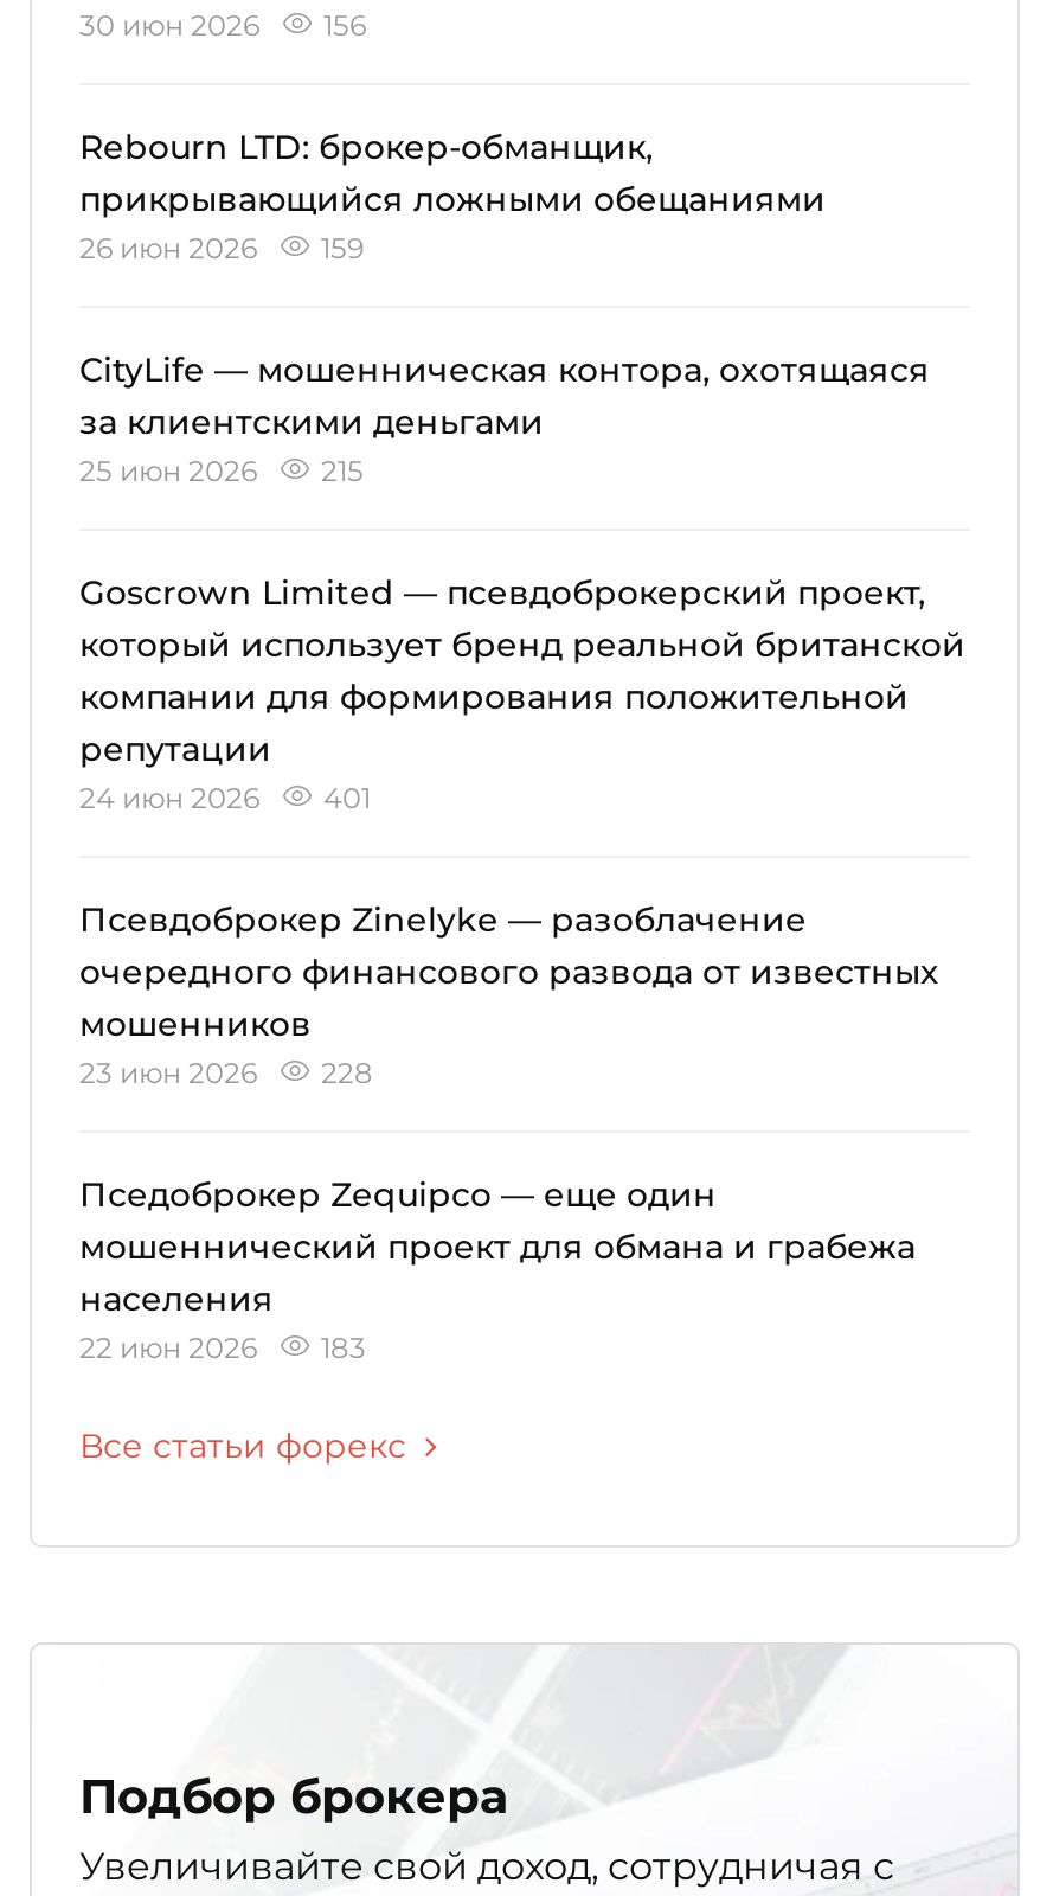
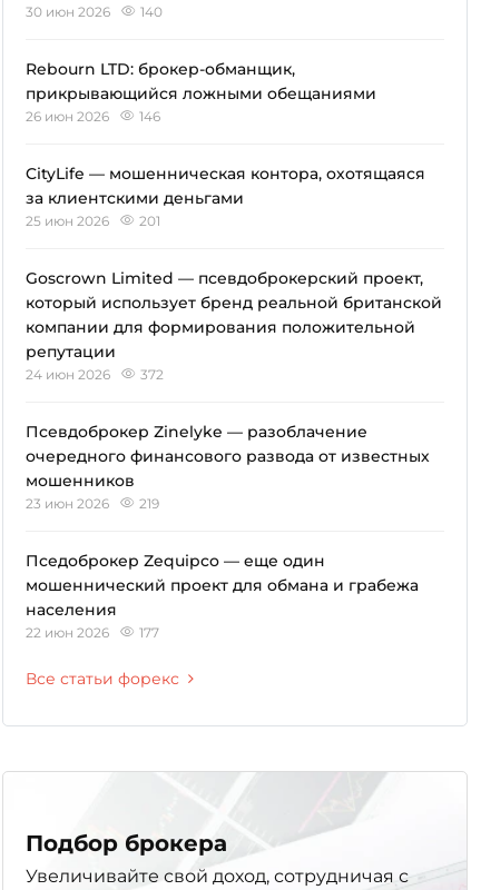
- 30 июн 2026 156
+ 30 июн 2026 140

- 26 июн 2026 159
+ 26 июн 2026 146

- 25 июн 2026 215
+ 25 июн 2026 201

- 24 июн 2026 401
+ 24 июн 2026 372

- 23 июн 2026 228
+ 23 июн 2026 219

- 22 июн 2026 183
+ 22 июн 2026 177
